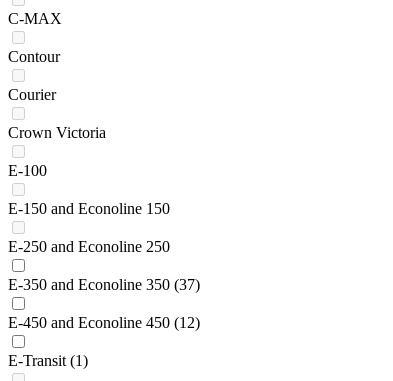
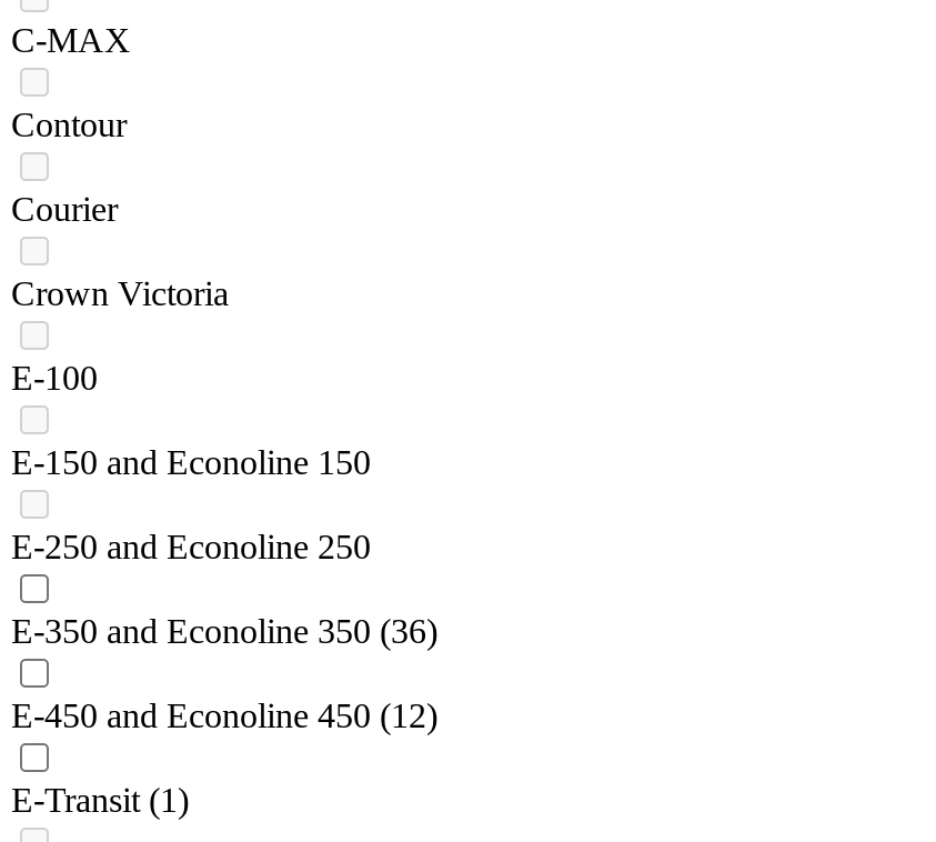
- E-350 and Econoline 350 (37)
+ E-350 and Econoline 350 (36)
